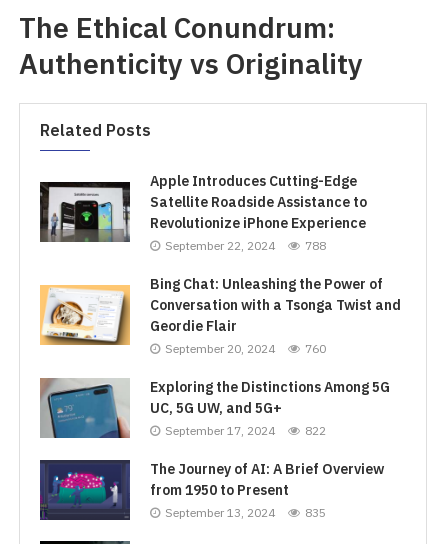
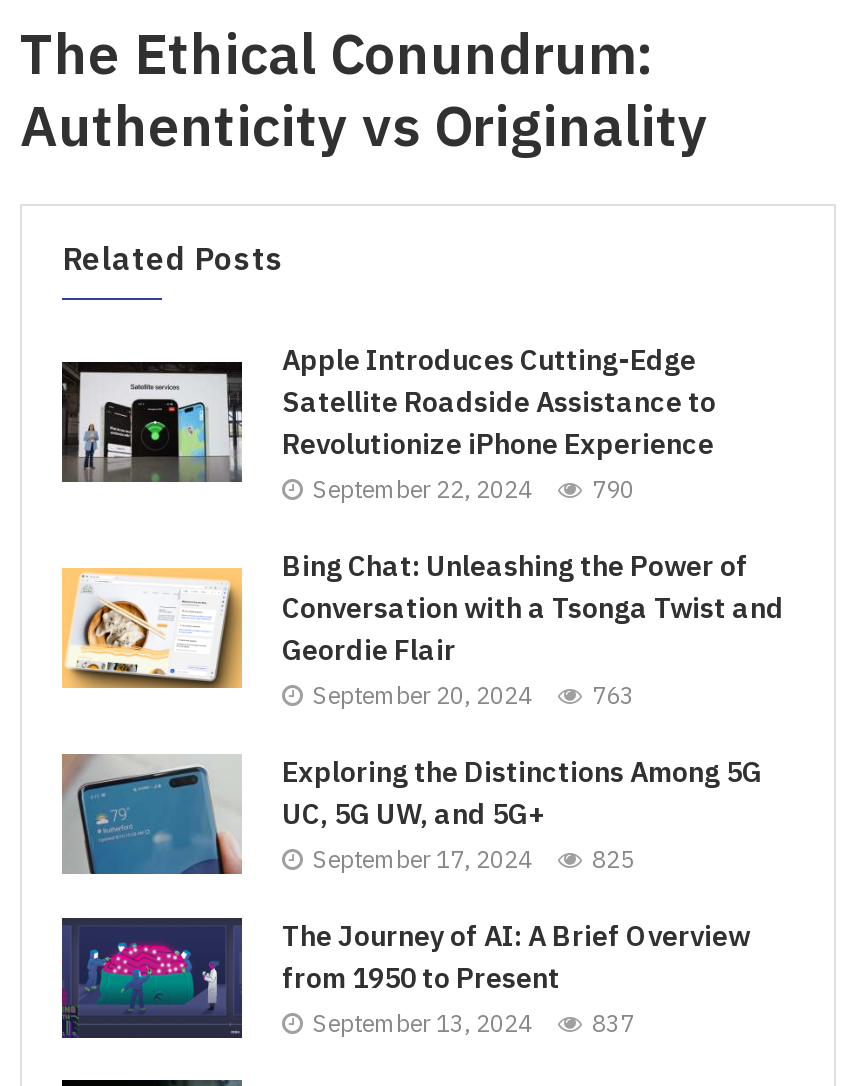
- September 22, 2024 788
+ September 22, 2024 790

- September 20, 2024 760
+ September 20, 2024 763

- September 17, 2024 822
+ September 17, 2024 825

- September 13, 2024 835
+ September 13, 2024 837
